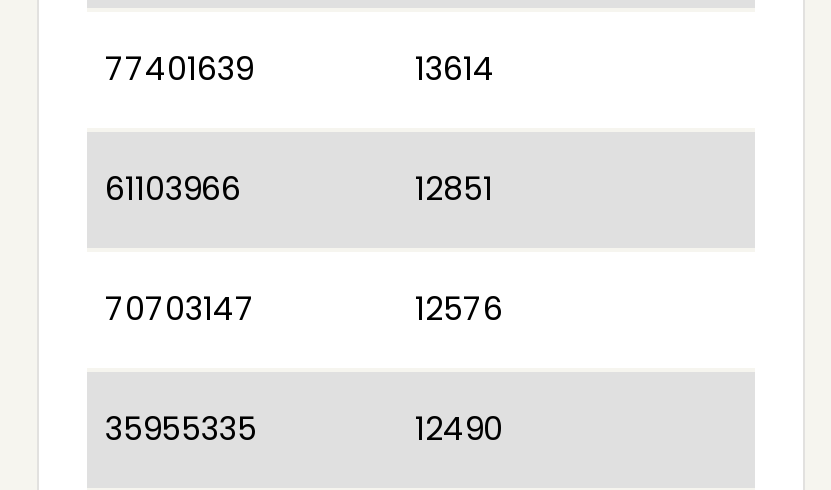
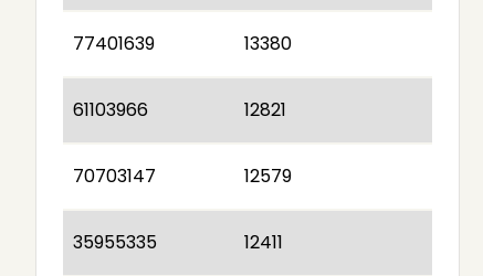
- 13614
+ 13380

- 12851
+ 12821

- 12576
+ 12579

- 12490
+ 12411
